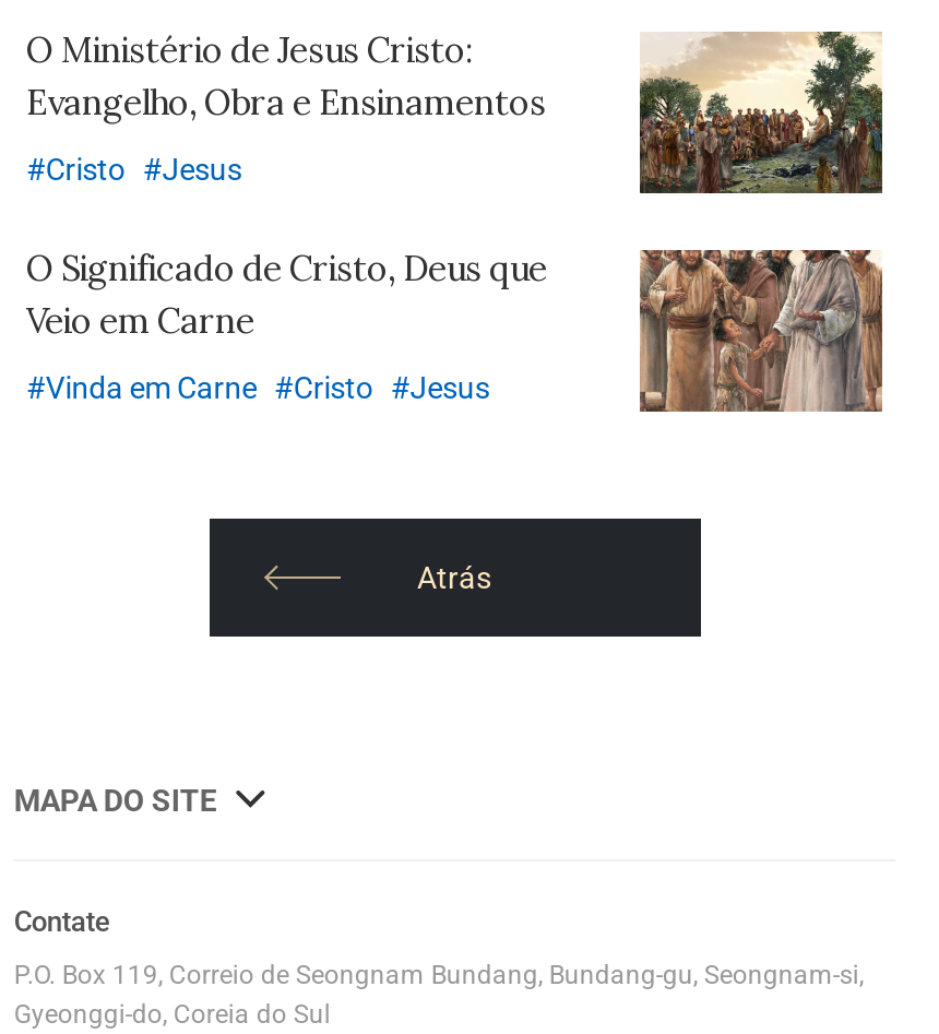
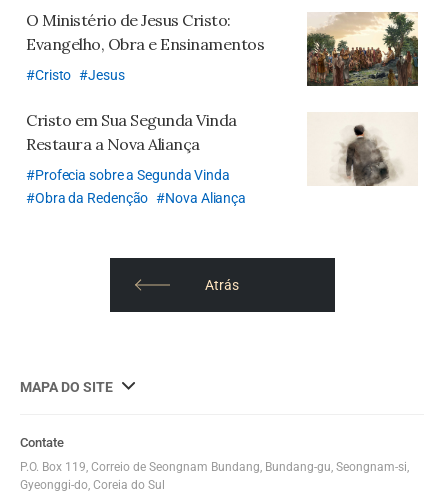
- O Significado de Cristo, Deus que
- Veio em Carne
+ Cristo em Sua Segunda Vinda
+ Restaura a Nova Aliança

- [image]
+ [image]

- Vinda em Carne
- Cristo
- Jesus
+ Profecia sobre a Segunda Vinda
+ Obra da Redenção
+ Nova Aliança
